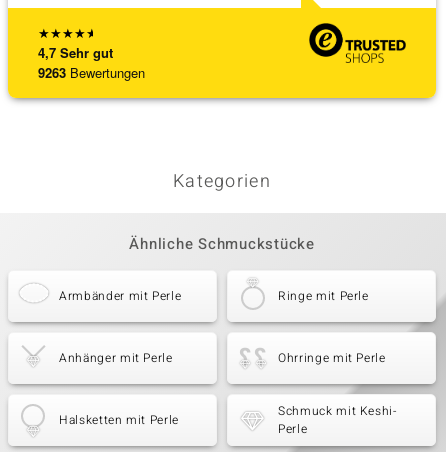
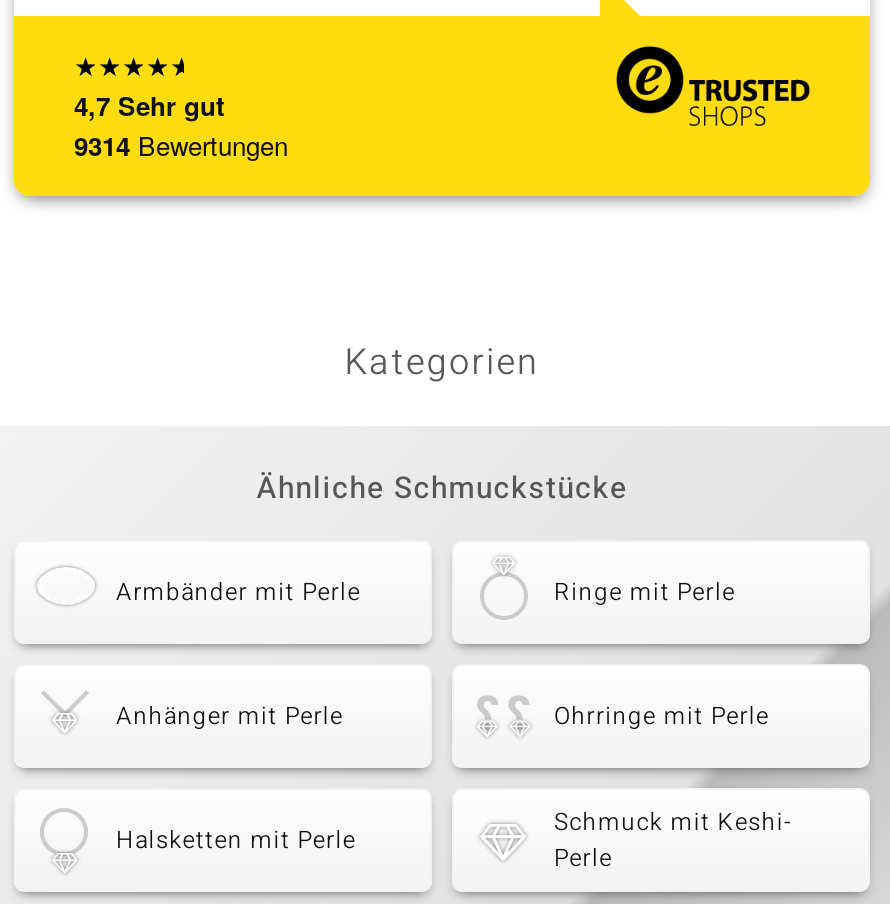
- 9263 Bewertungen
+ 9314 Bewertungen
